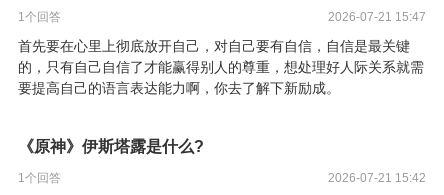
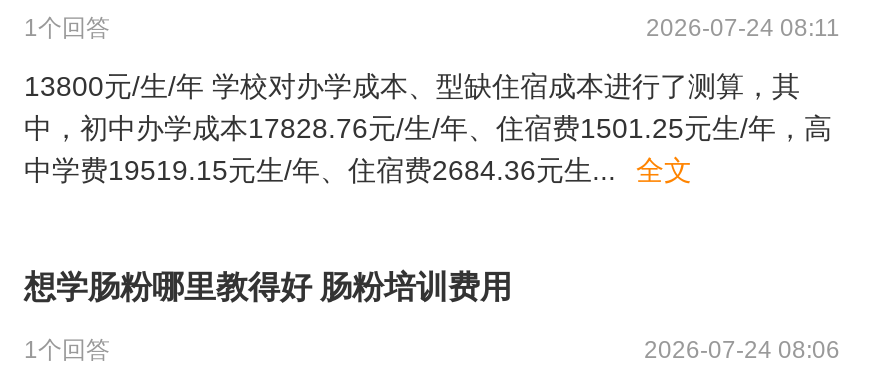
- 2026-07-21 15:47
+ 2026-07-24 08:11

- 首先要在心里上彻底放开自己，对自己要有自信，自信是最关键
- 的，只有自己自信了才能赢得别人的尊重，想处理好人际关系就需
- 要提高自己的语言表达能力啊，你去了解下新励成。
+ 13800元/生/年 学校对办学成本、型缺住宿成本进行了测算，其
+ 中，初中办学成本17828.76元/生/年、住宿费1501.25元生/年，高
+ 中学费19519.15元生/年、住宿费2684.36元生...
+ 全文

- 《原神》伊斯塔露是什么?
+ 想学肠粉哪里教得好 肠粉培训费用

- 2026-07-21 15:42
+ 2026-07-24 08:06
